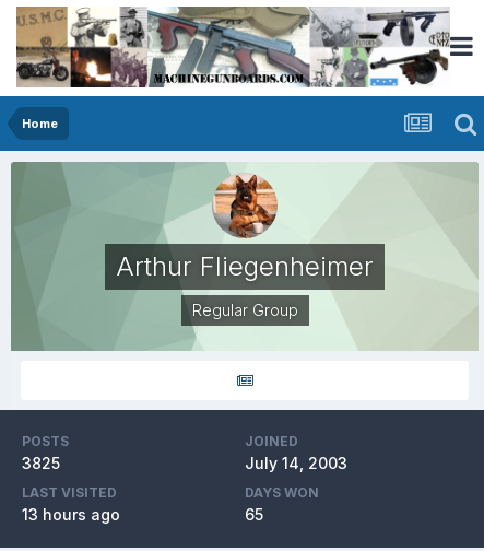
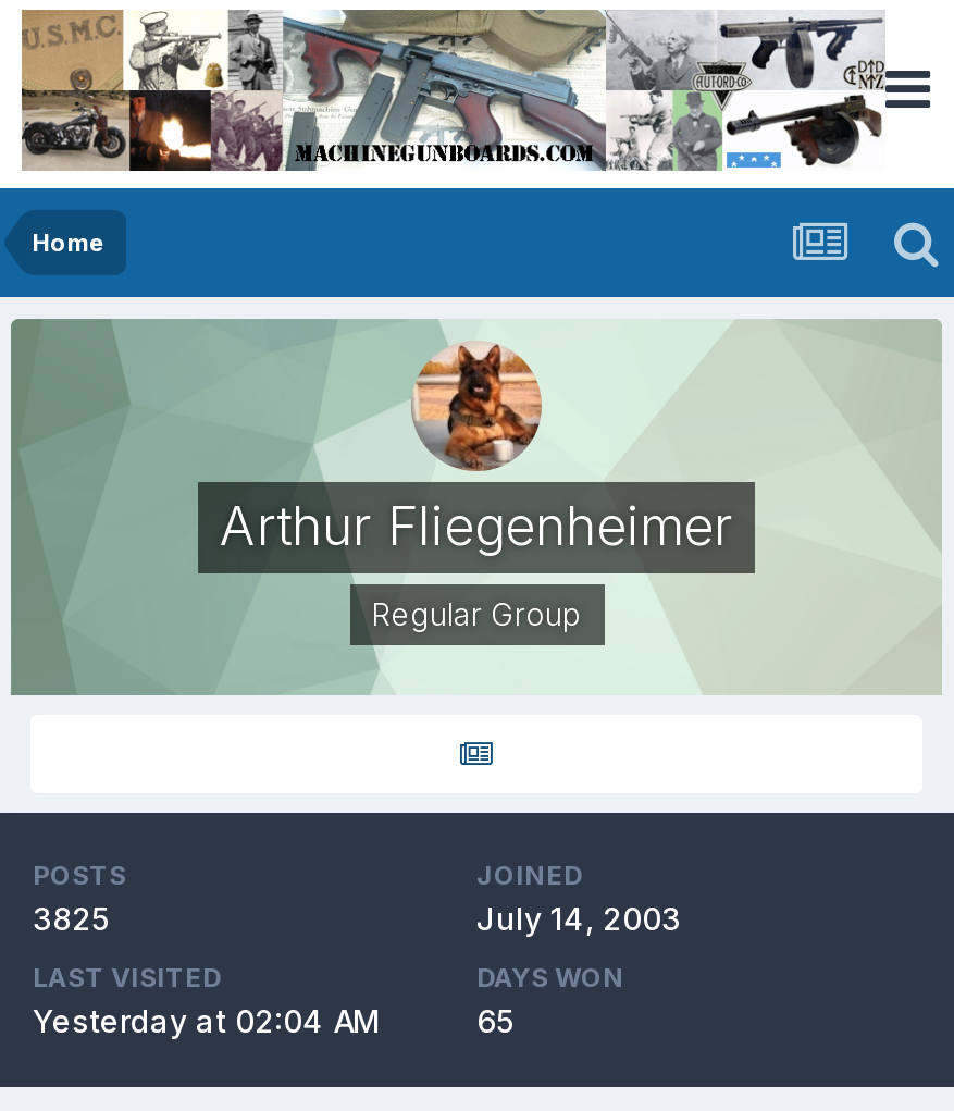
- 13 hours ago
+ Yesterday at 02:04 AM
